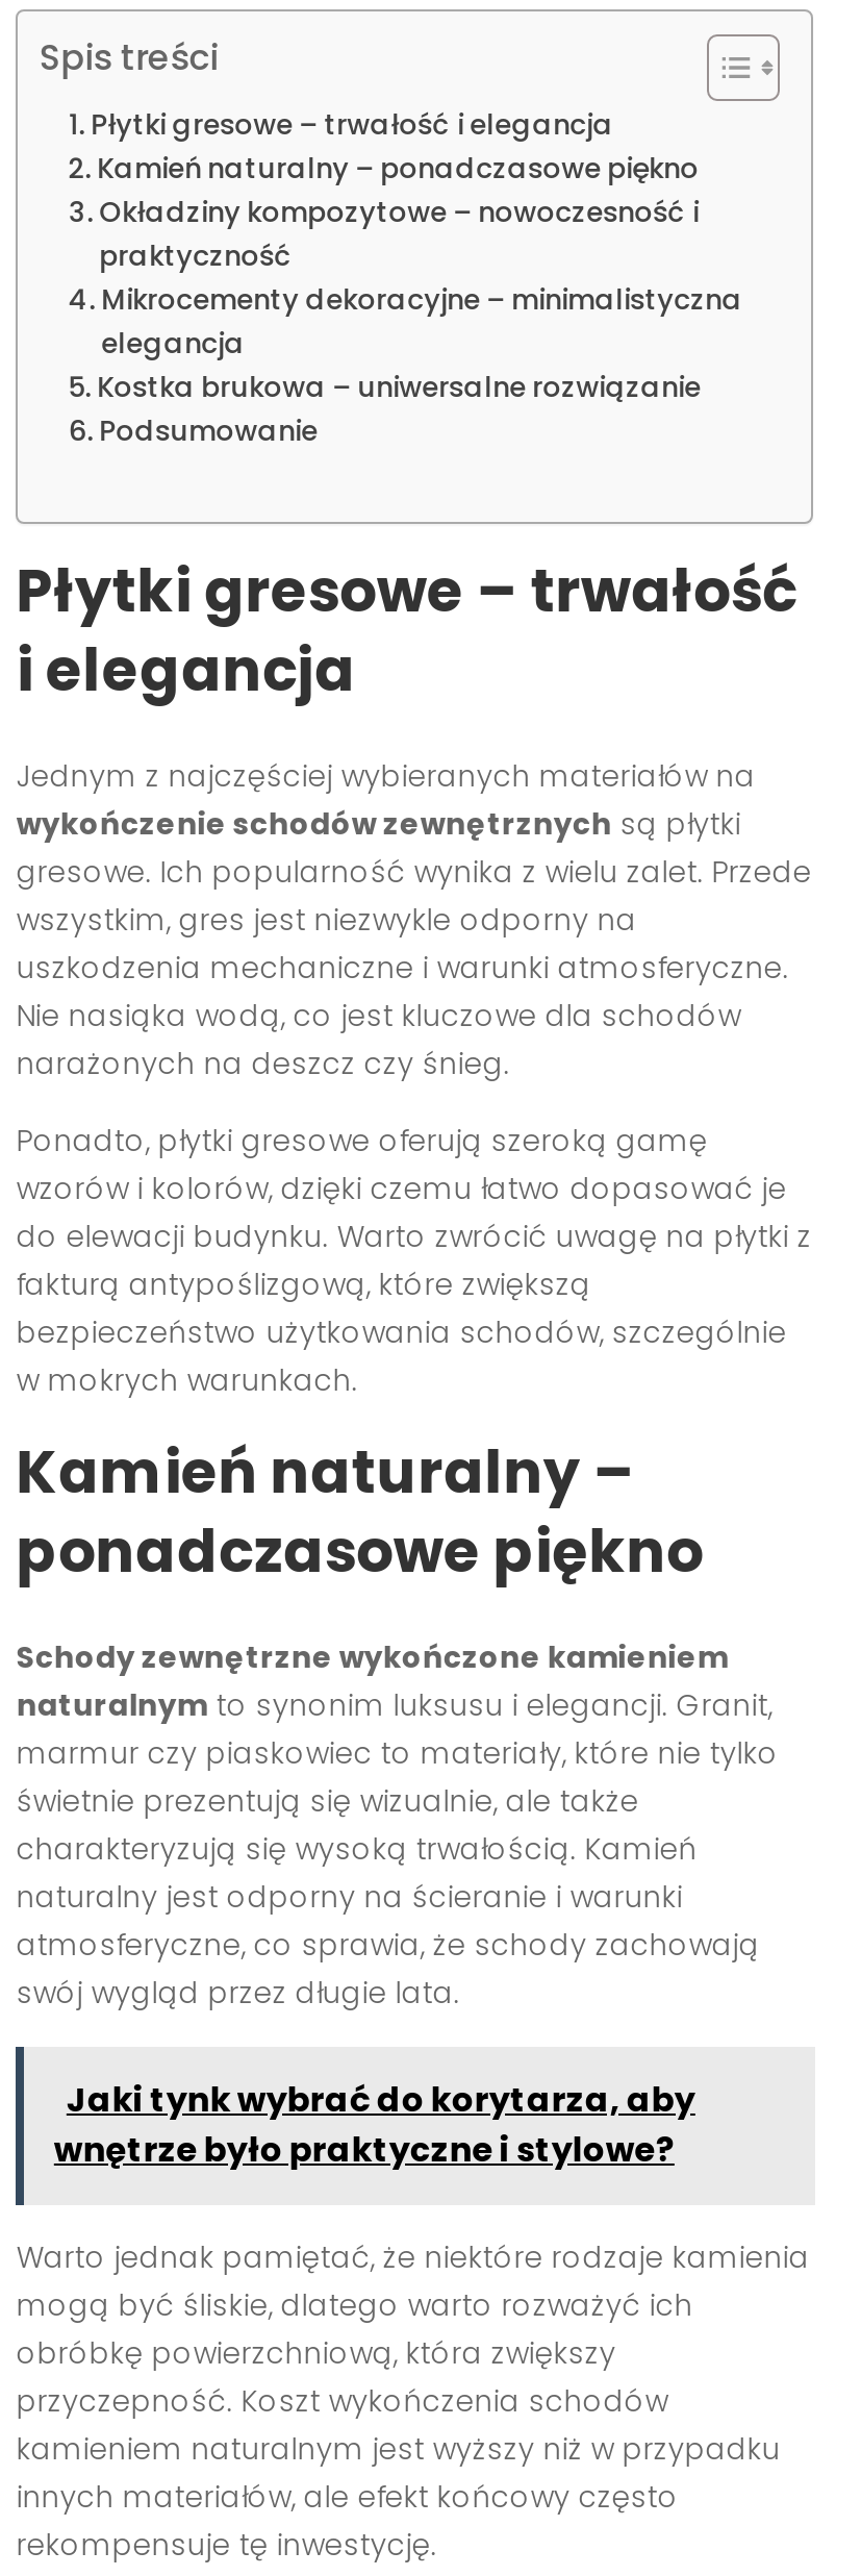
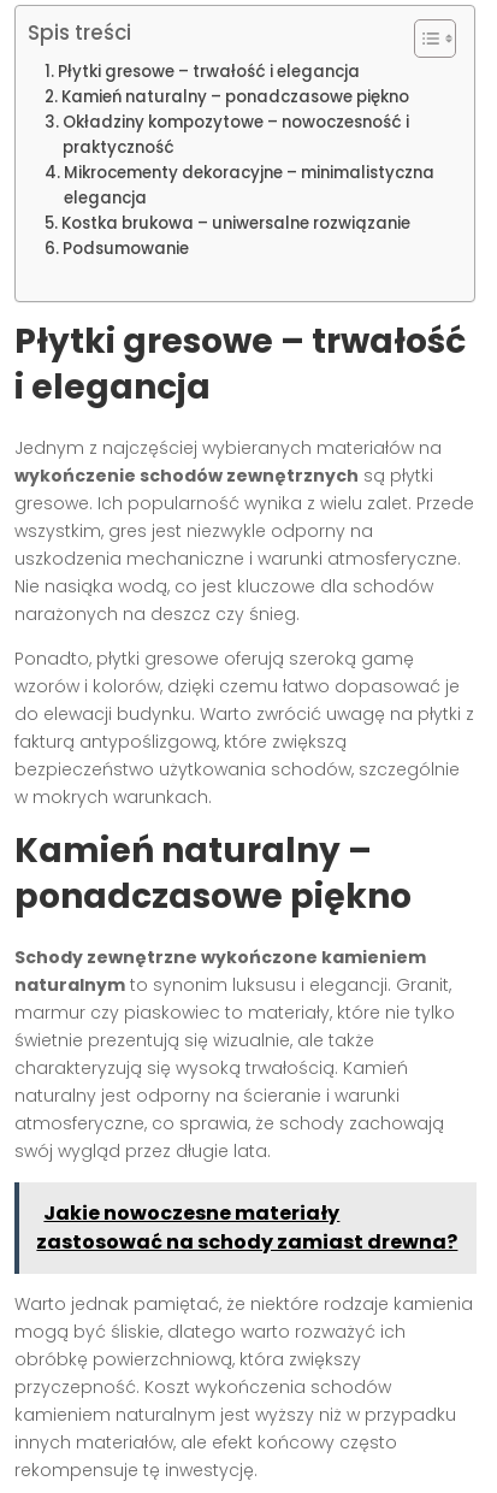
- Jaki tynk wybrać do korytarza, aby
- wnętrze było praktyczne i stylowe?
+ Jakie nowoczesne materiały
+ zastosować na schody zamiast drewna?
